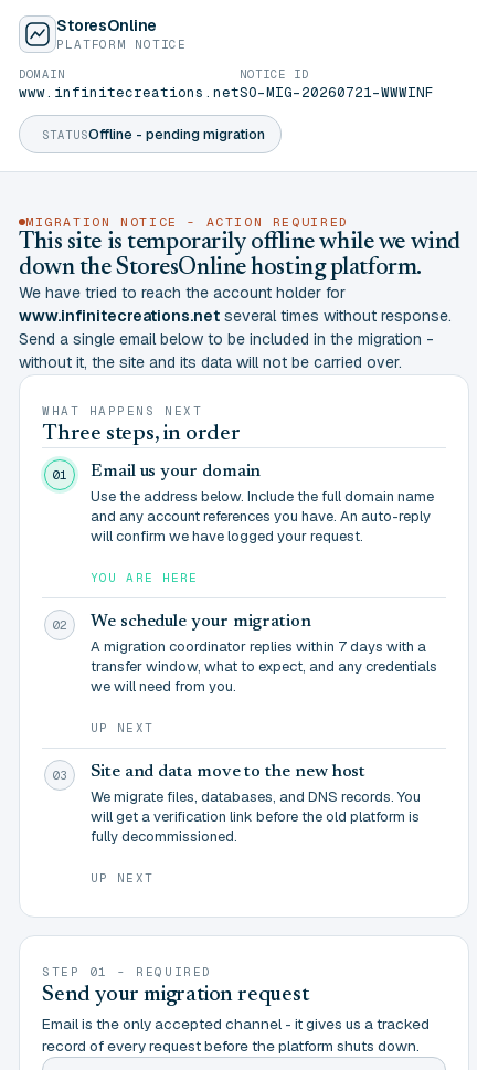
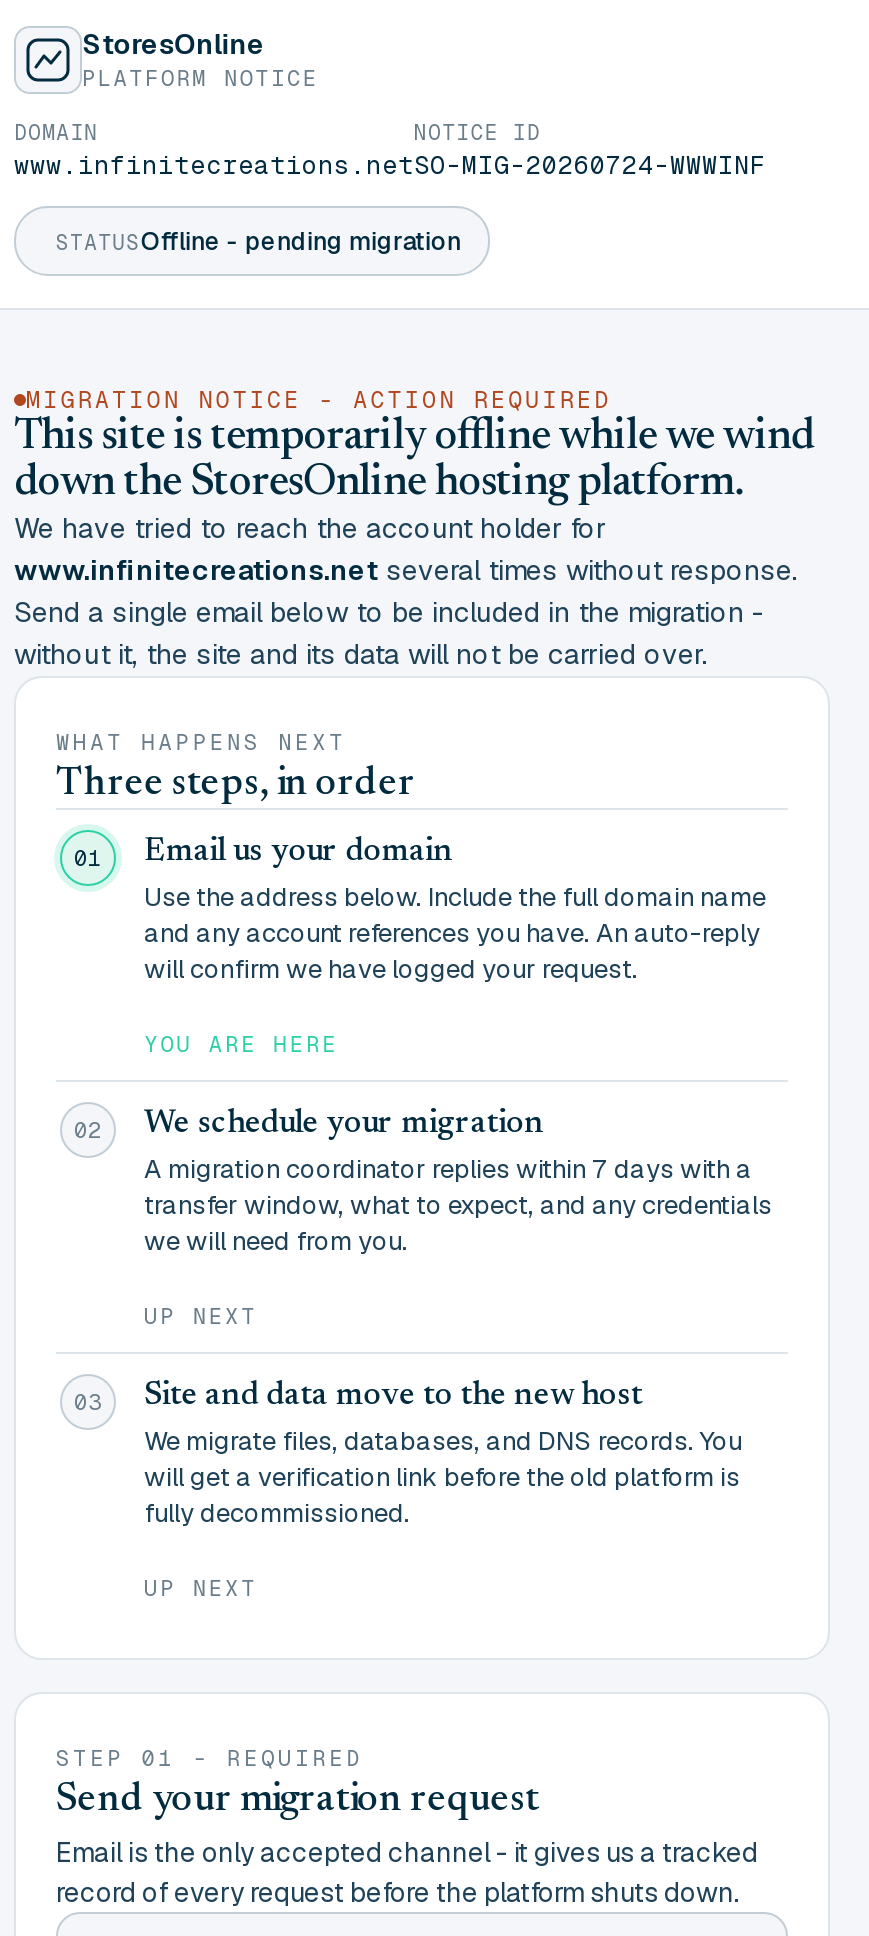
- www.infinitecreations.net SO-MIG-20260721-WWWINF
+ www.infinitecreations.net SO-MIG-20260724-WWWINF
